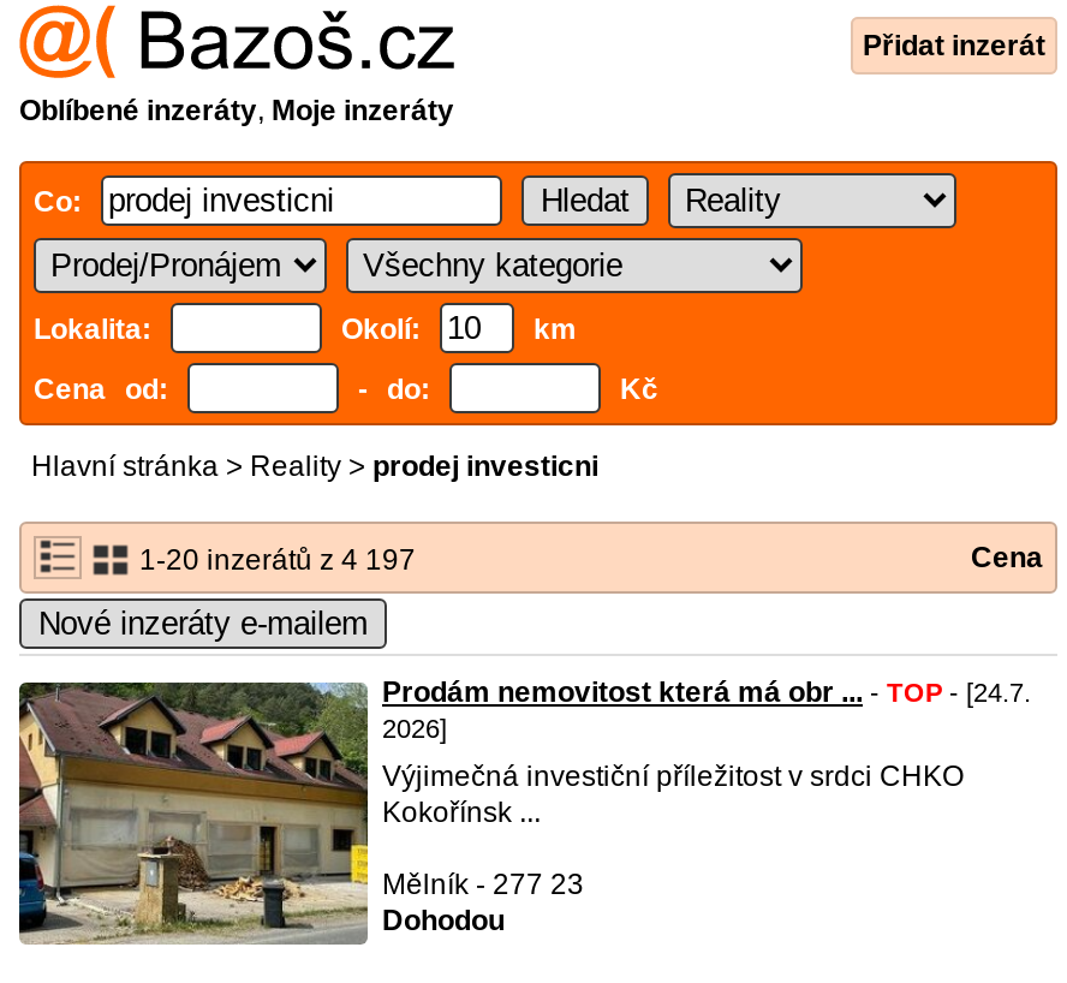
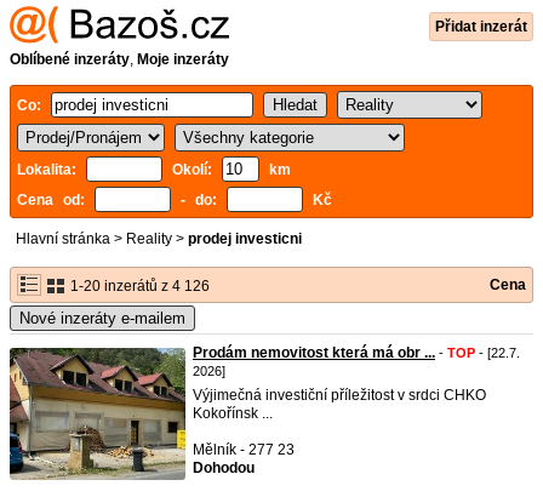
- 1-20 inzerátů z 4 197
+ 1-20 inzerátů z 4 126

- Prodám nemovitost která má obr ... - TOP - [24.7.
+ Prodám nemovitost která má obr ... - TOP - [22.7.
